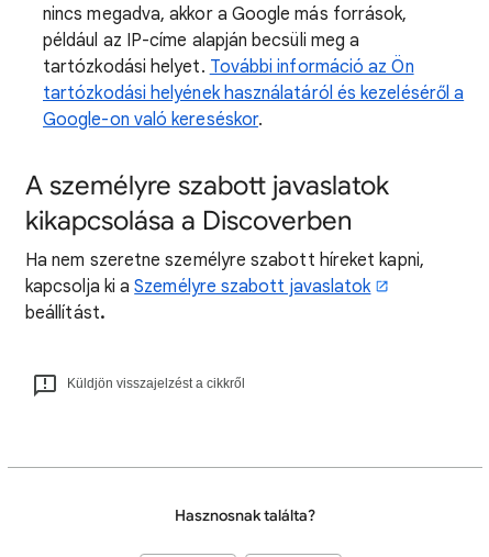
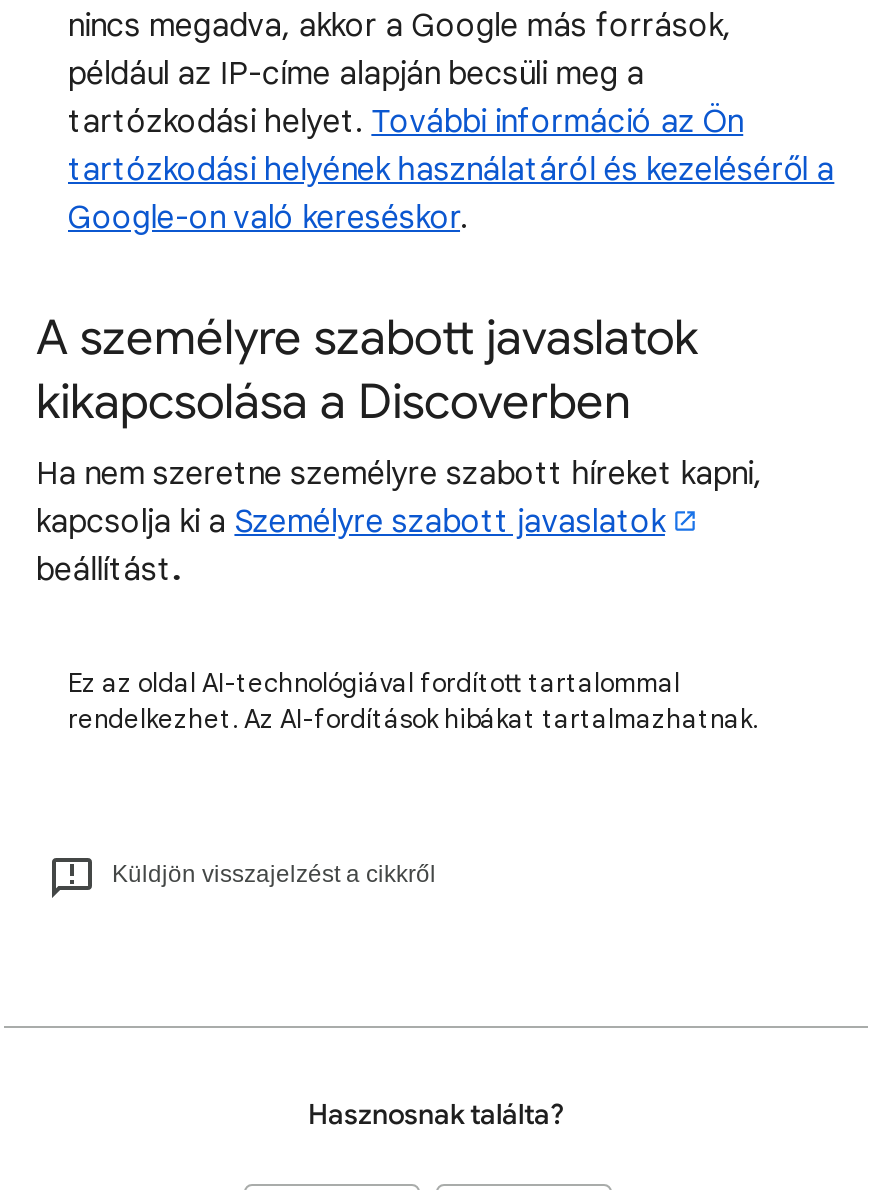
+ Ez az oldal AI-technológiával fordított tartalommal
+ rendelkezhet. Az AI-fordítások hibákat tartalmazhatnak.
